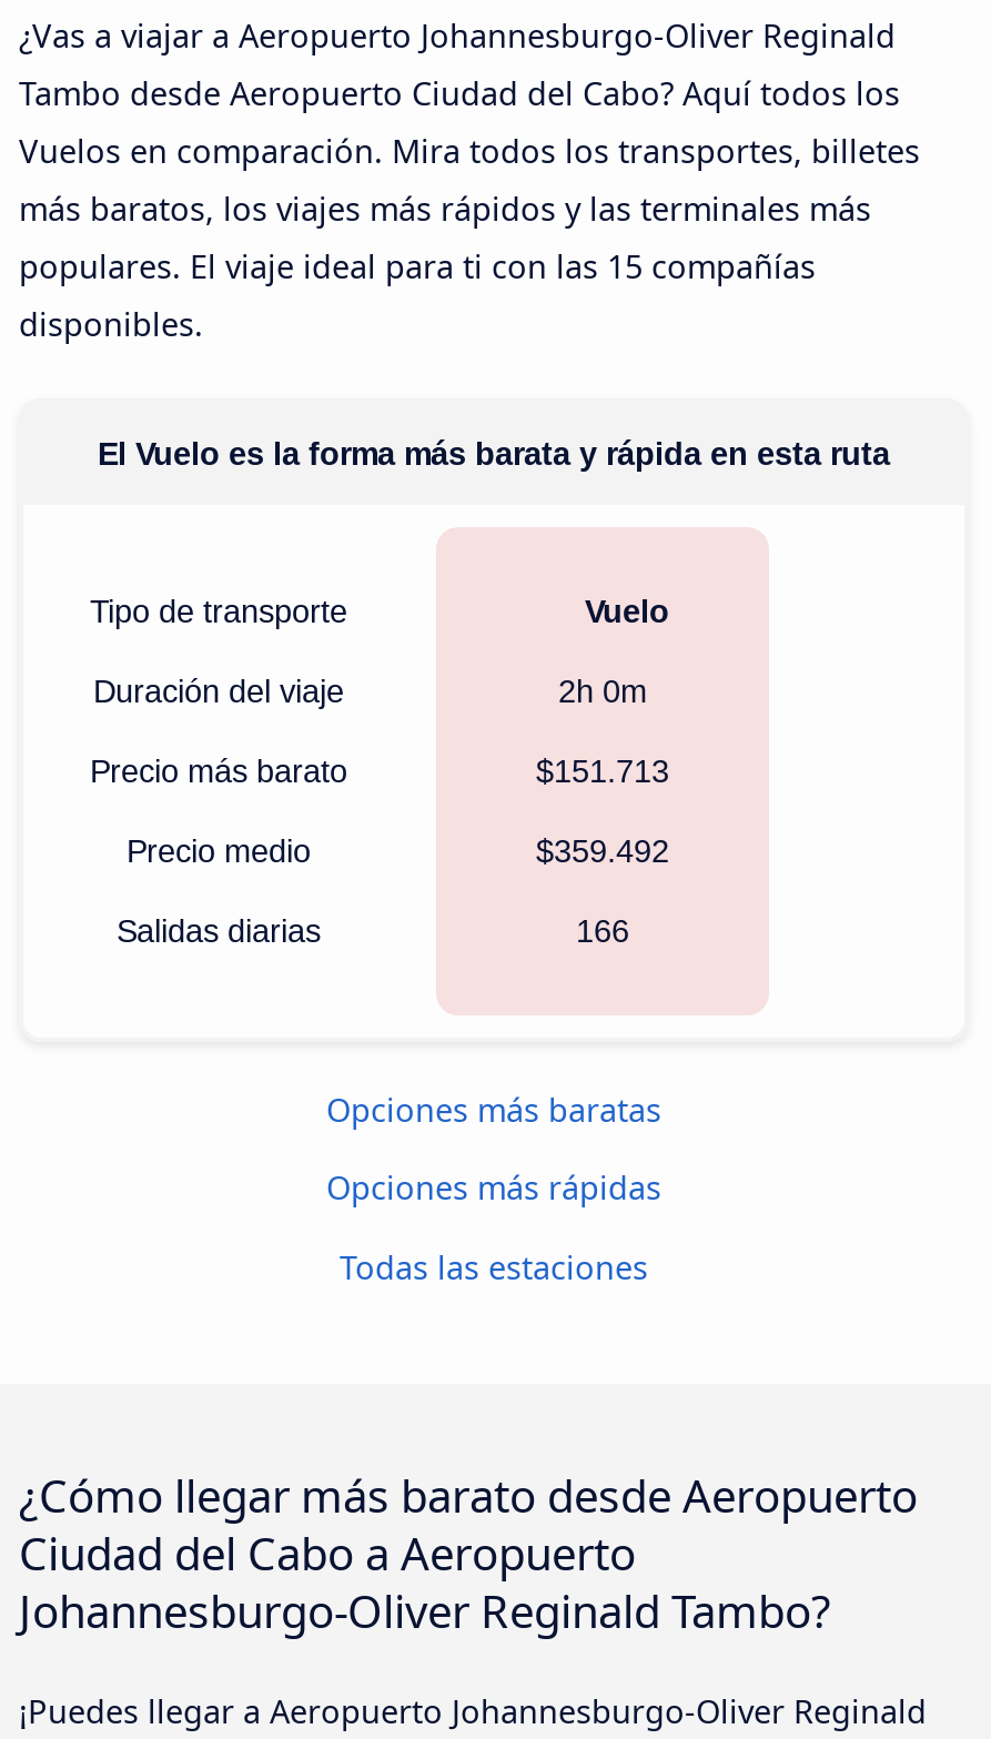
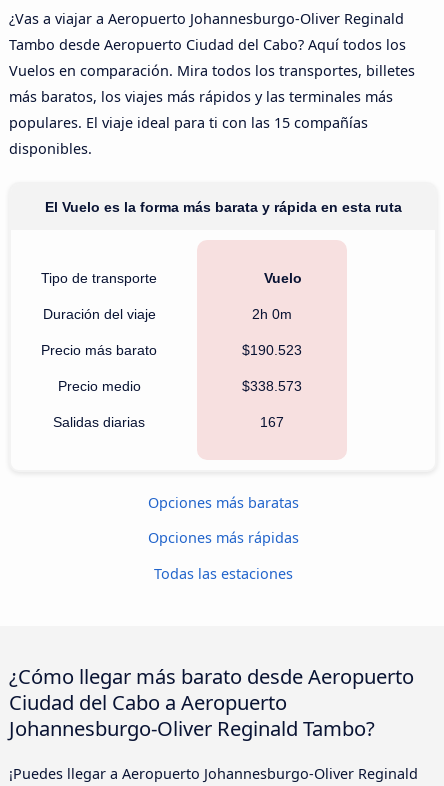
- $151.713
+ $190.523

- $359.492
+ $338.573

- 166
+ 167
